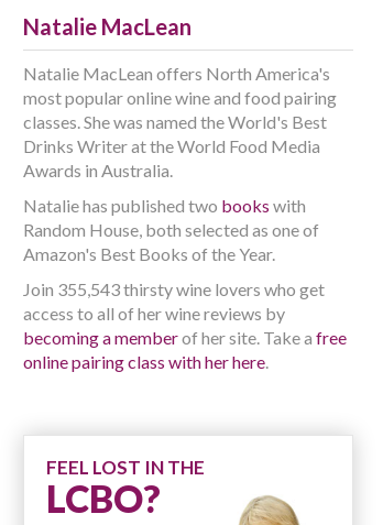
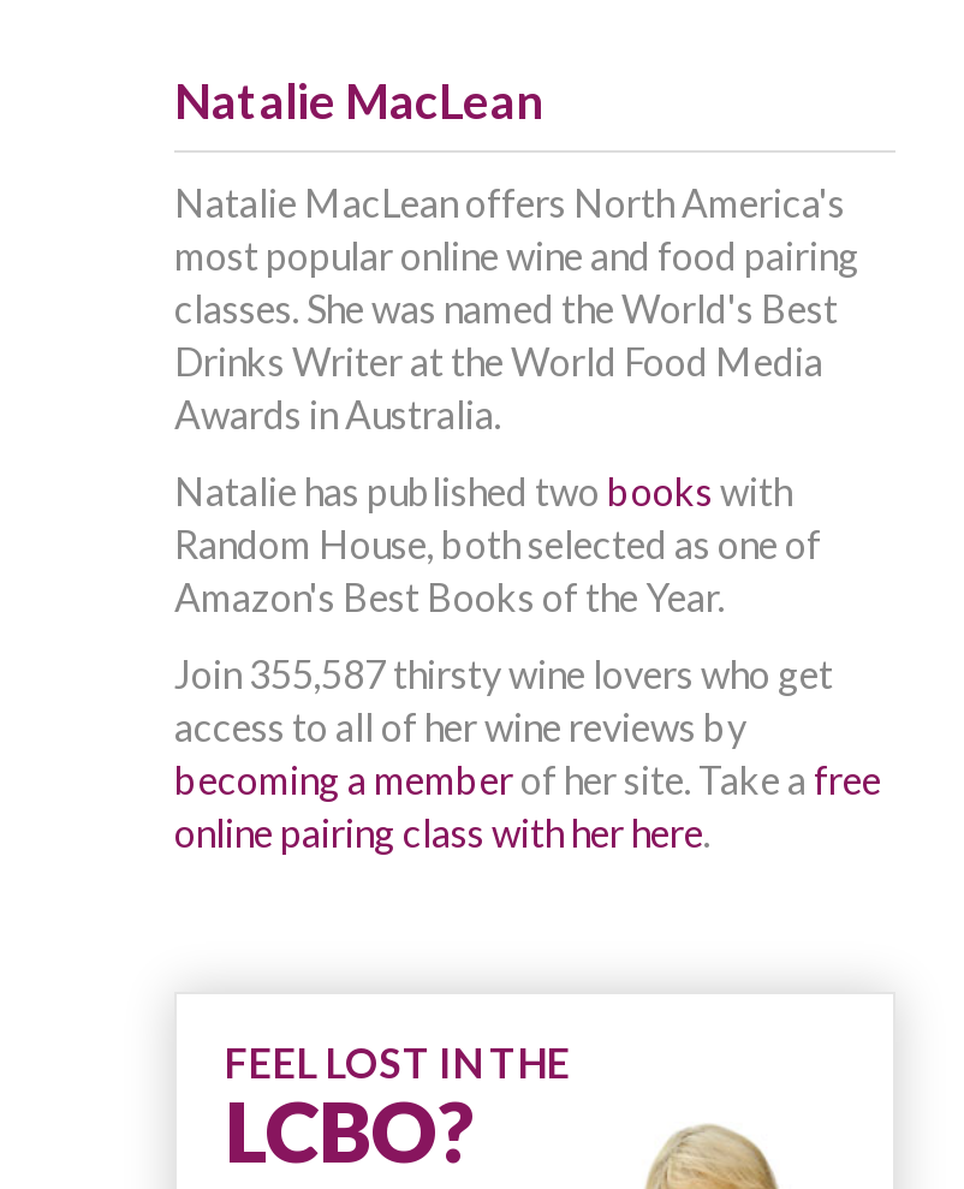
- Join 355,543 thirsty wine lovers who get
+ Join 355,587 thirsty wine lovers who get
